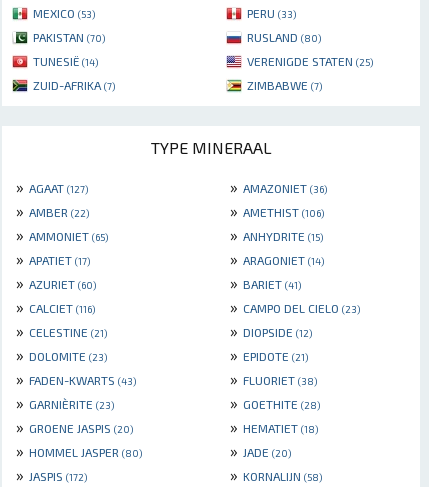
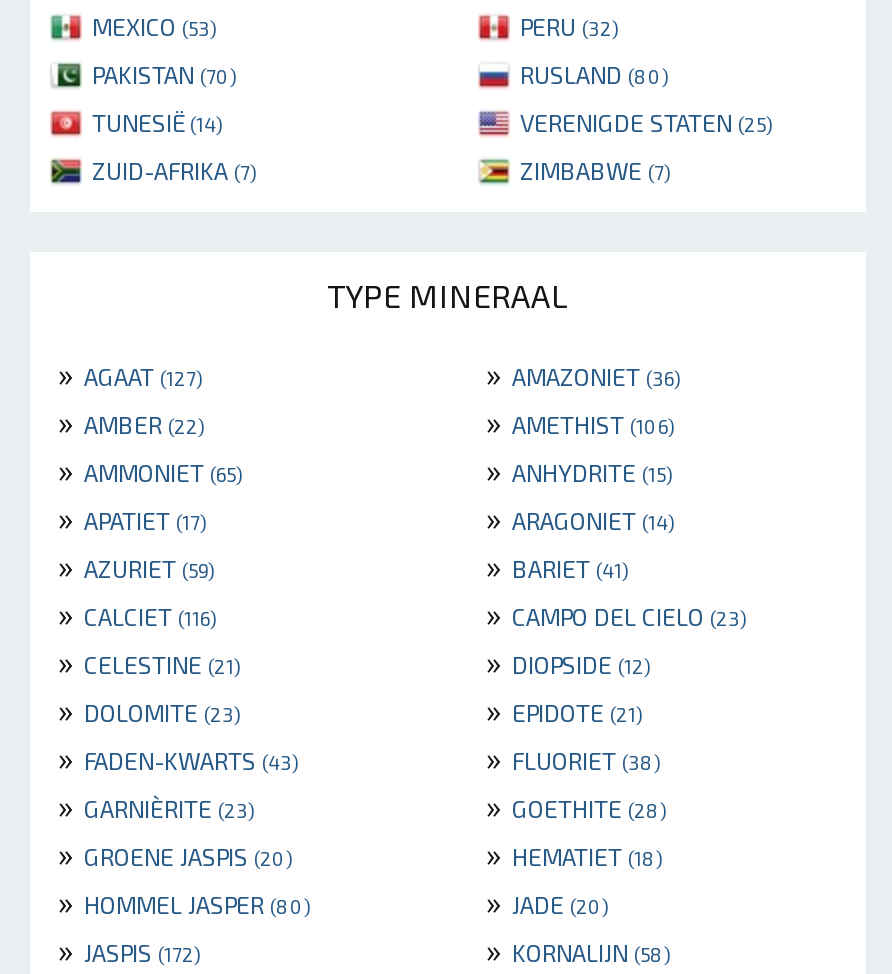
- PERU (33)
+ PERU (32)

- » AZURIET (60)
+ » AZURIET (59)
